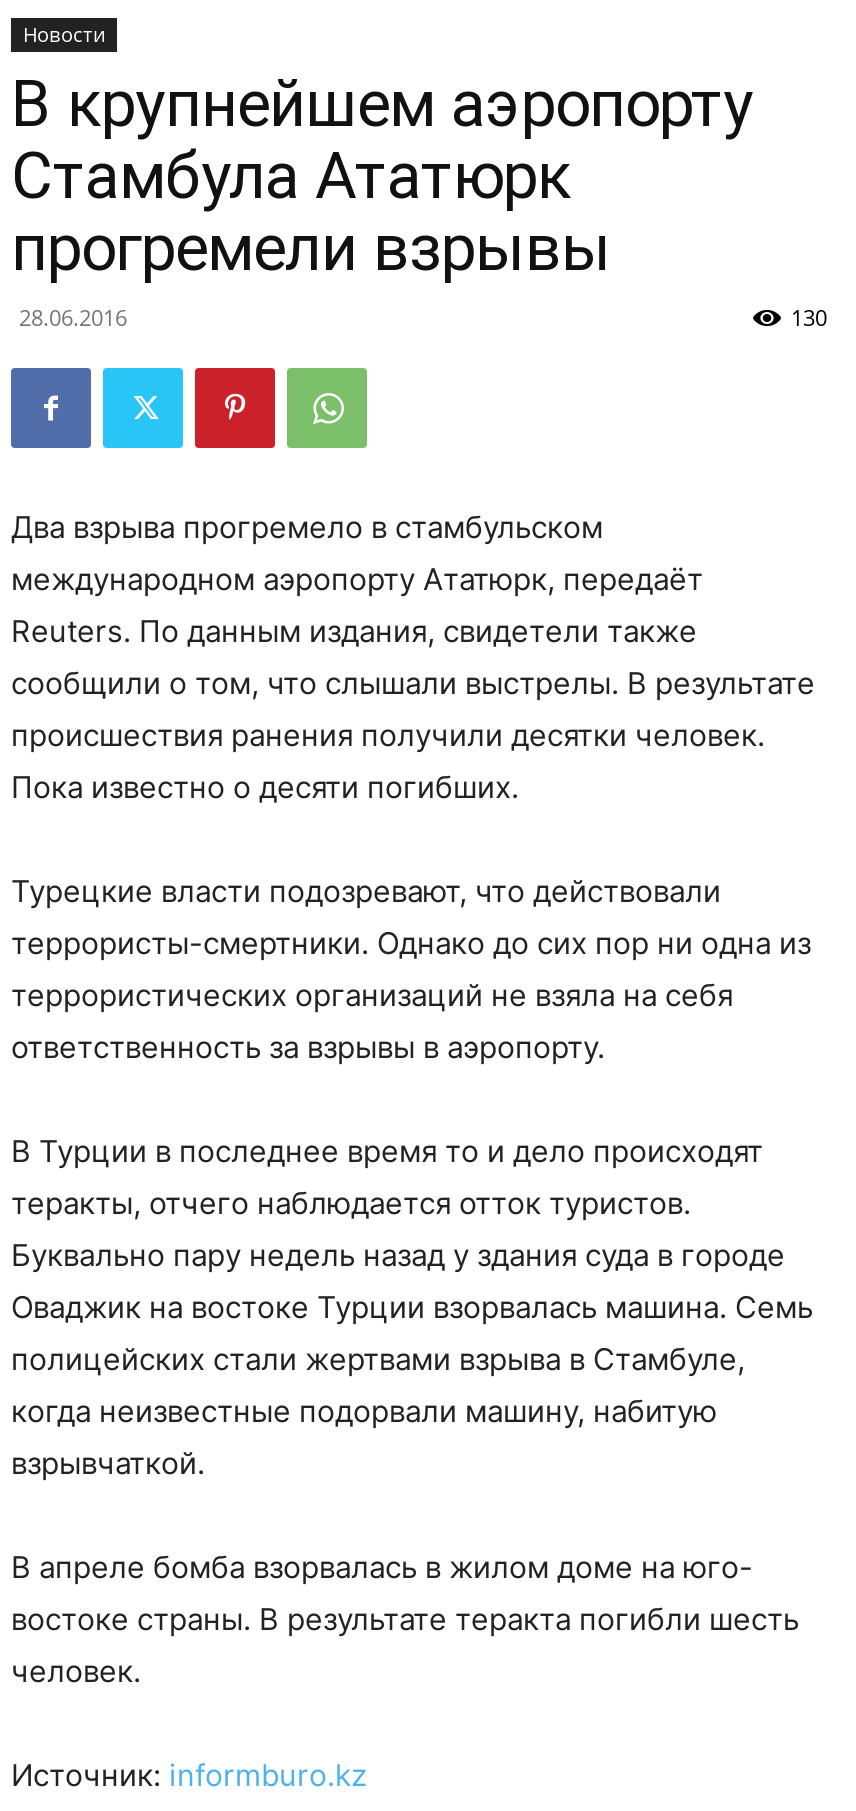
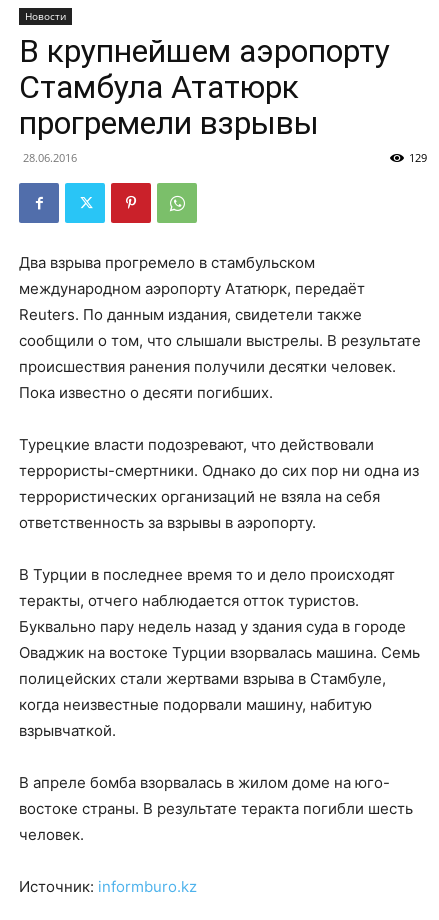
- 130
+ 129
